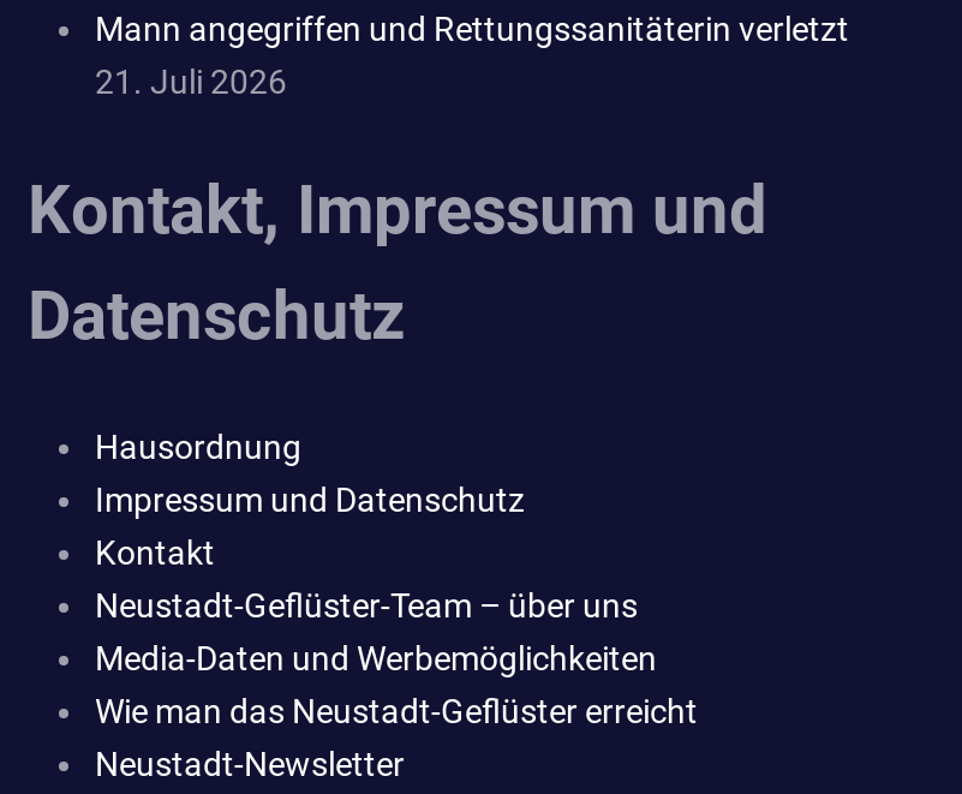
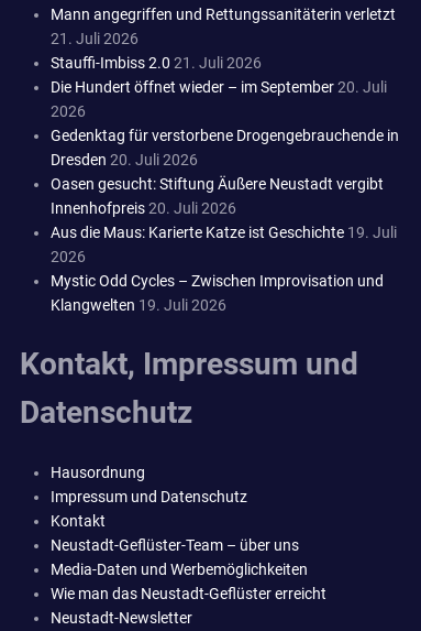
+ Stauffi-Imbiss 2.0 21. Juli 2026
+ Die Hundert öffnet wieder – im September 20. Juli
+ 2026
+ Gedenktag für verstorbene Drogengebrauchende in
+ Dresden 20. Juli 2026
+ Oasen gesucht: Stiftung Äußere Neustadt vergibt
+ Innenhofpreis 20. Juli 2026
+ Aus die Maus: Karierte Katze ist Geschichte 19. Juli
+ 2026
+ Mystic Odd Cycles – Zwischen Improvisation und
+ Klangwelten 19. Juli 2026
